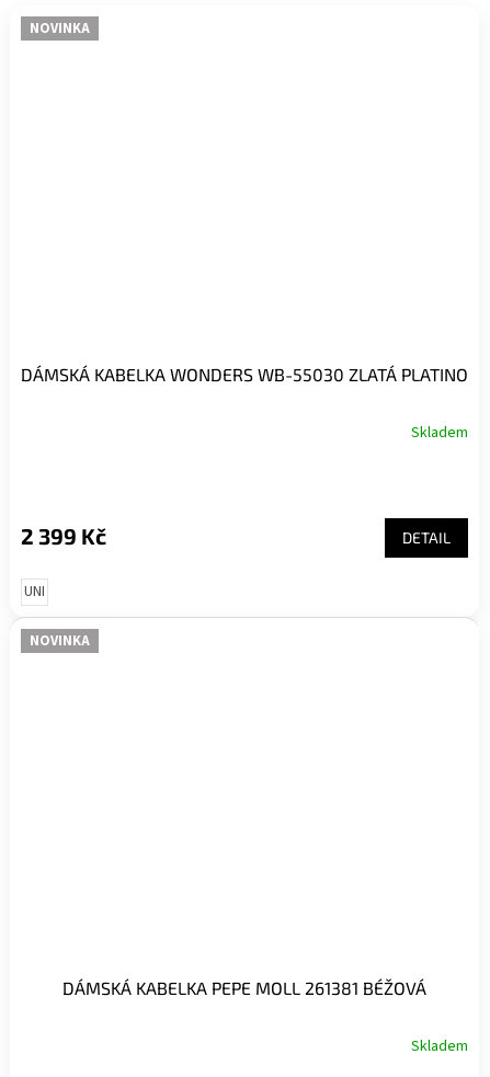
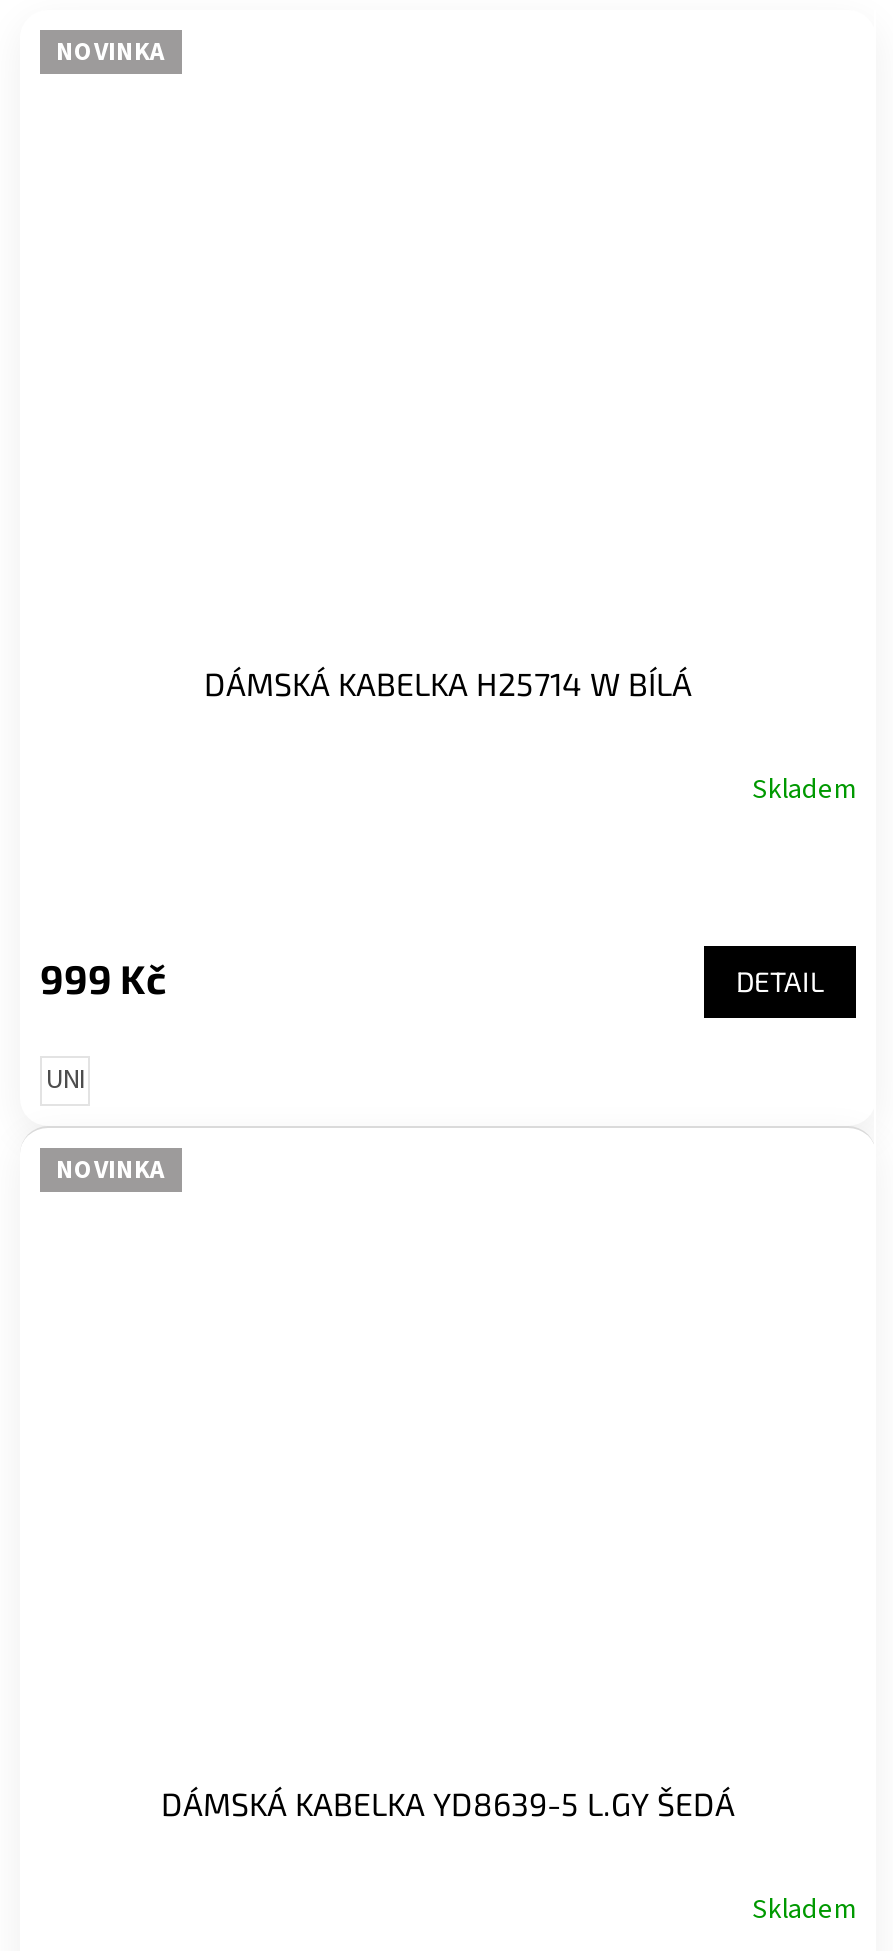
- DÁMSKÁ KABELKA WONDERS WB-55030 ZLATÁ PLATINO
+ DÁMSKÁ KABELKA H25714 W BÍLÁ

- 2 399 Kč
+ 999 Kč

- DÁMSKÁ KABELKA PEPE MOLL 261381 BÉŽOVÁ
+ DÁMSKÁ KABELKA YD8639-5 L.GY ŠEDÁ
